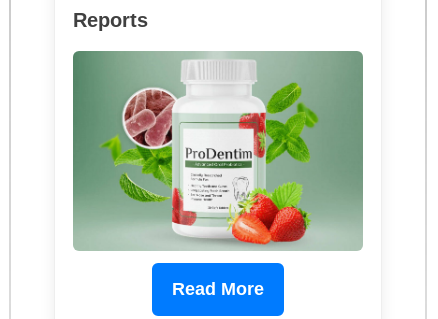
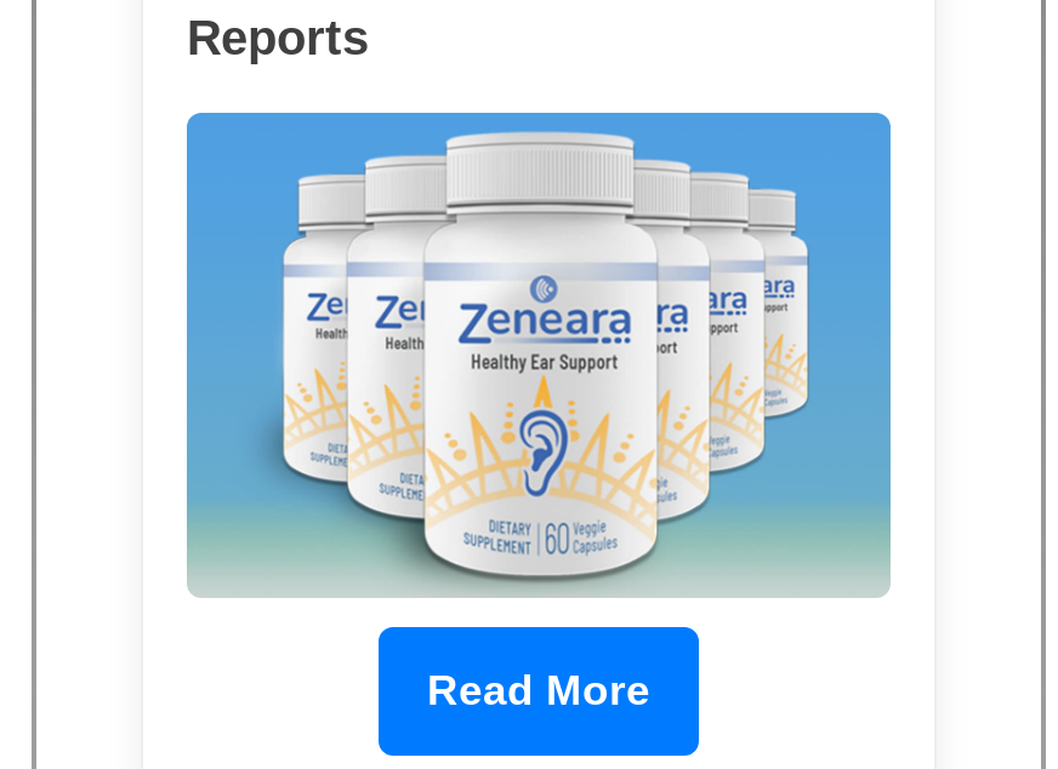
- [image]
+ [image]
